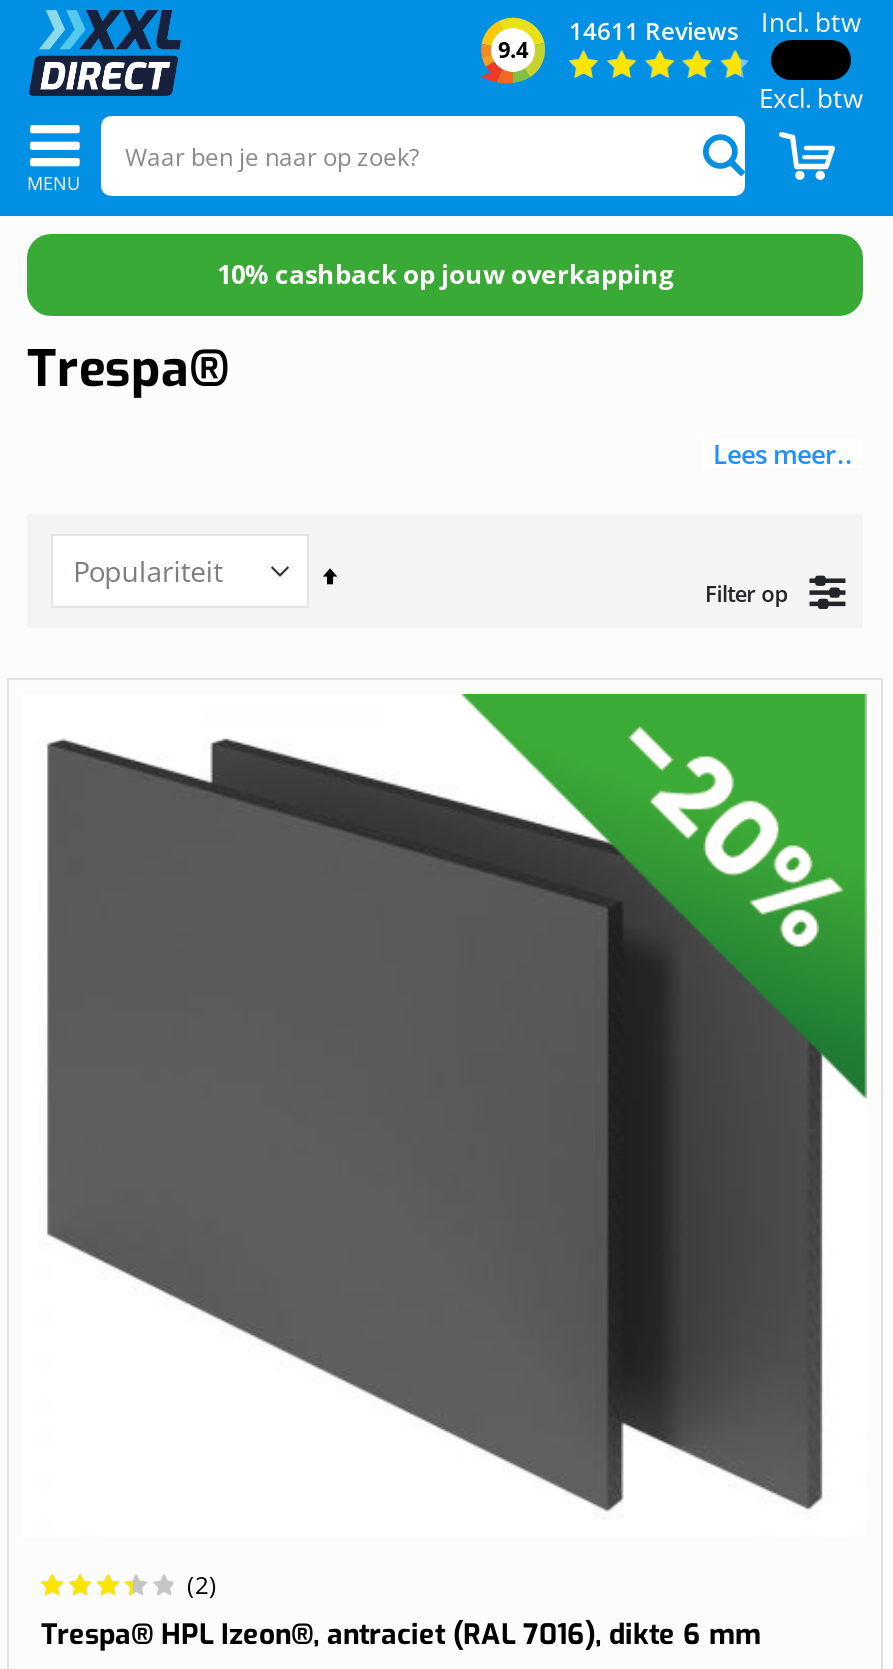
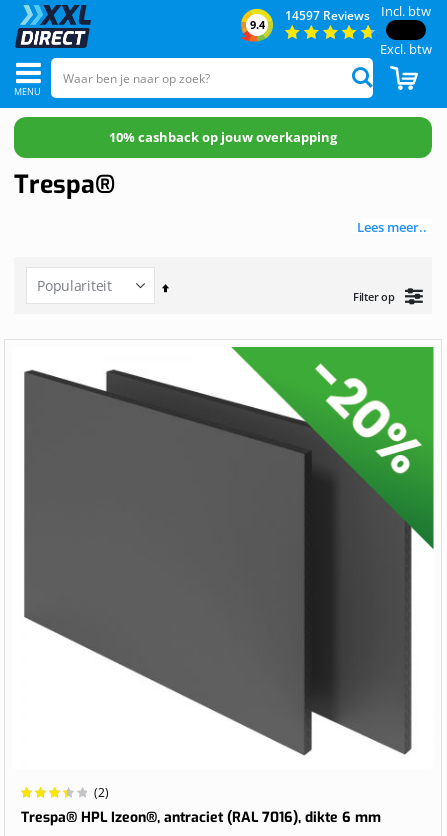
- 14611 Reviews Incl. btw
+ 14597 Reviews Incl. btw
